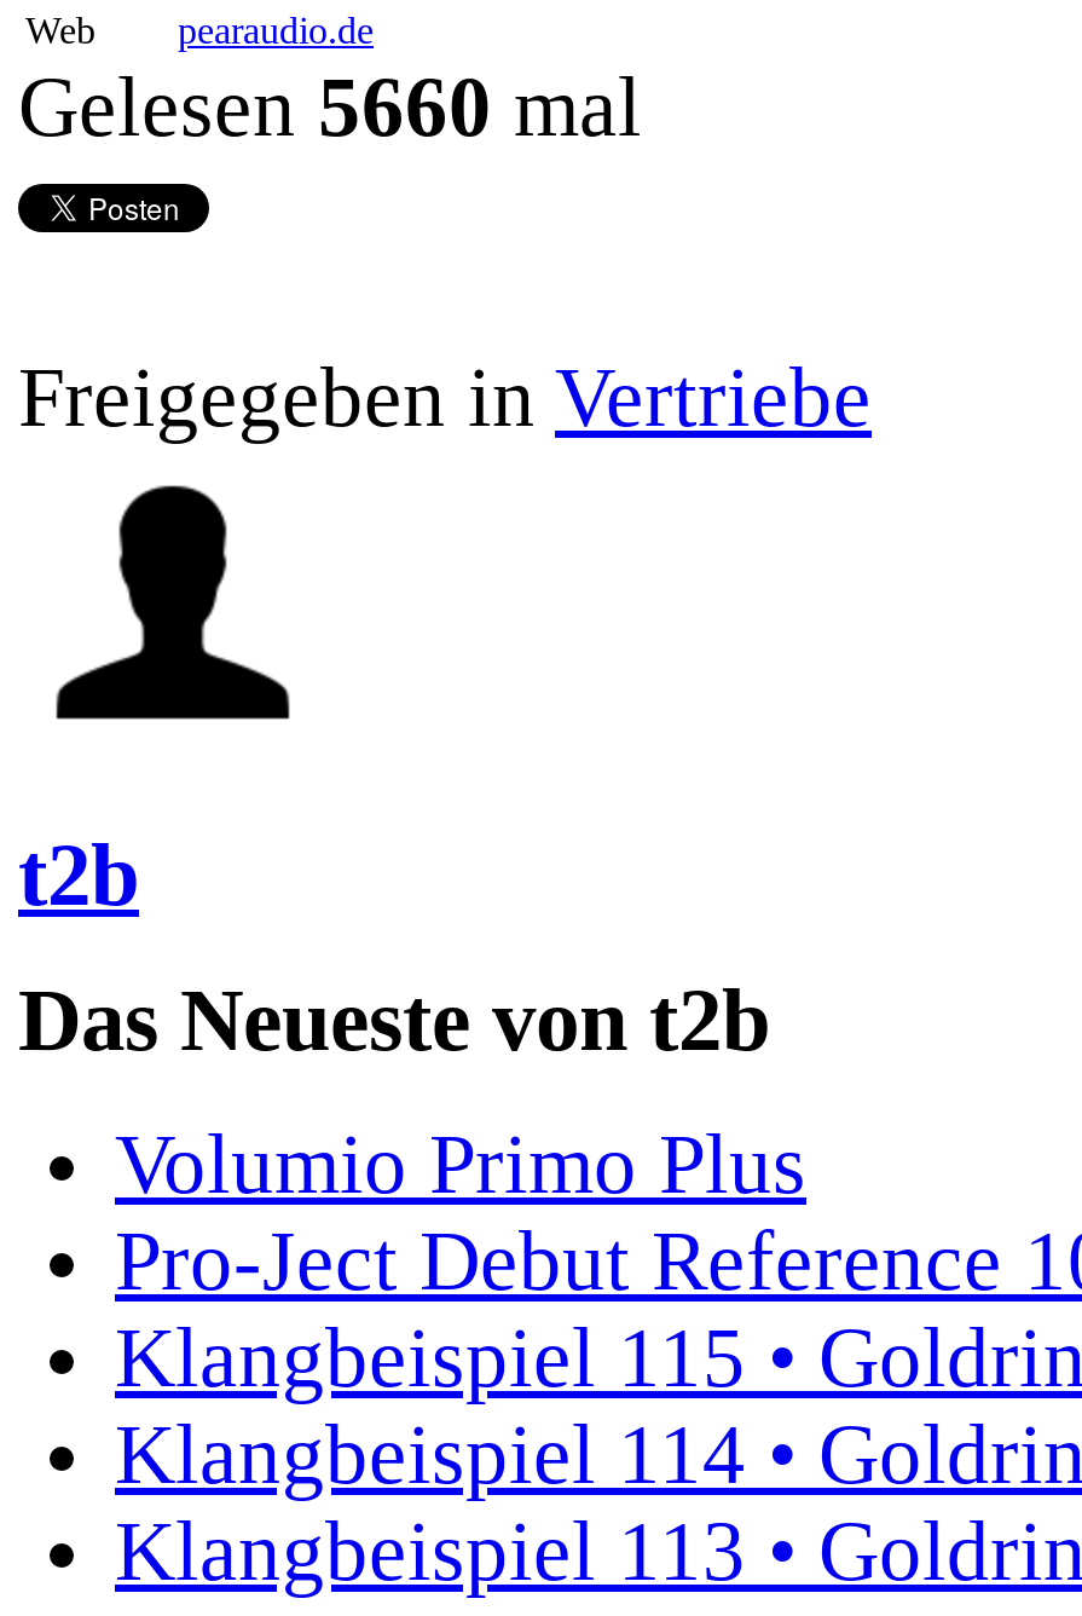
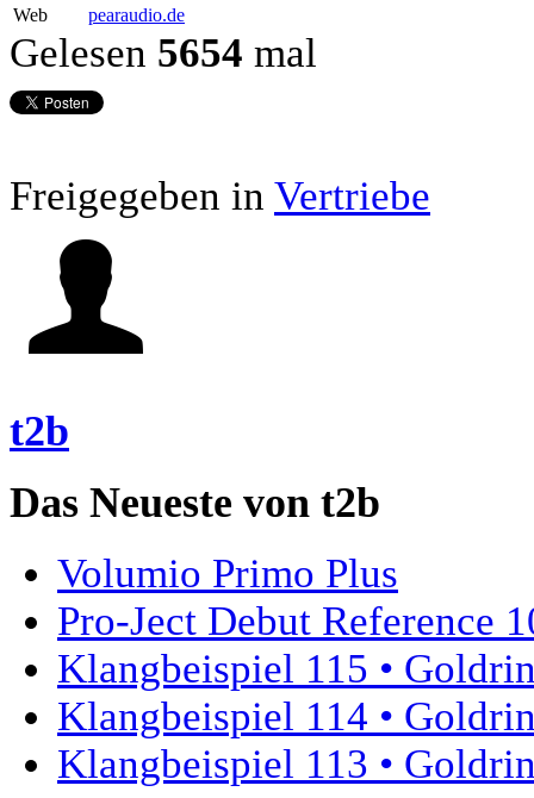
- Gelesen 5660 mal
+ Gelesen 5654 mal
